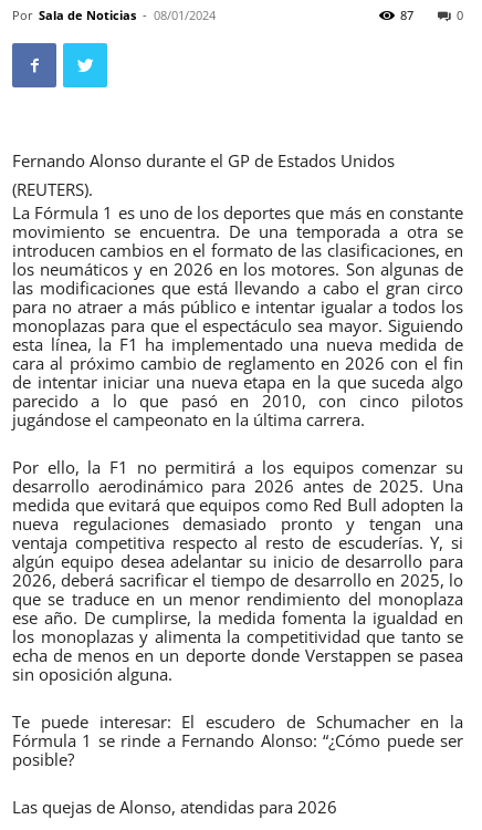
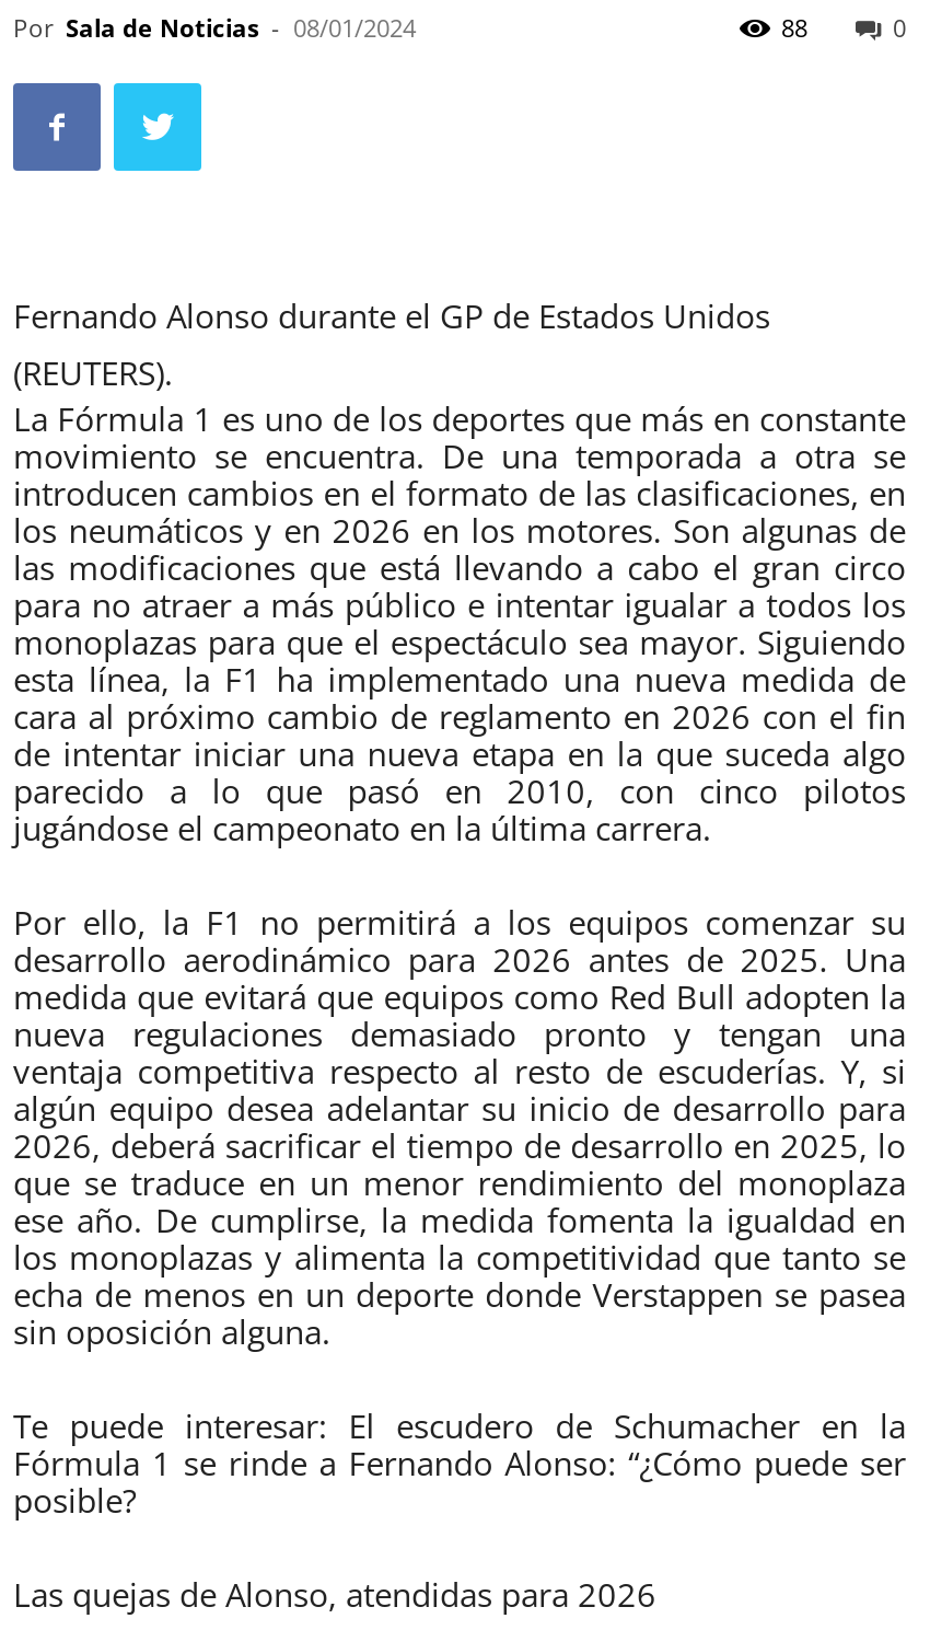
- 87
+ 88
